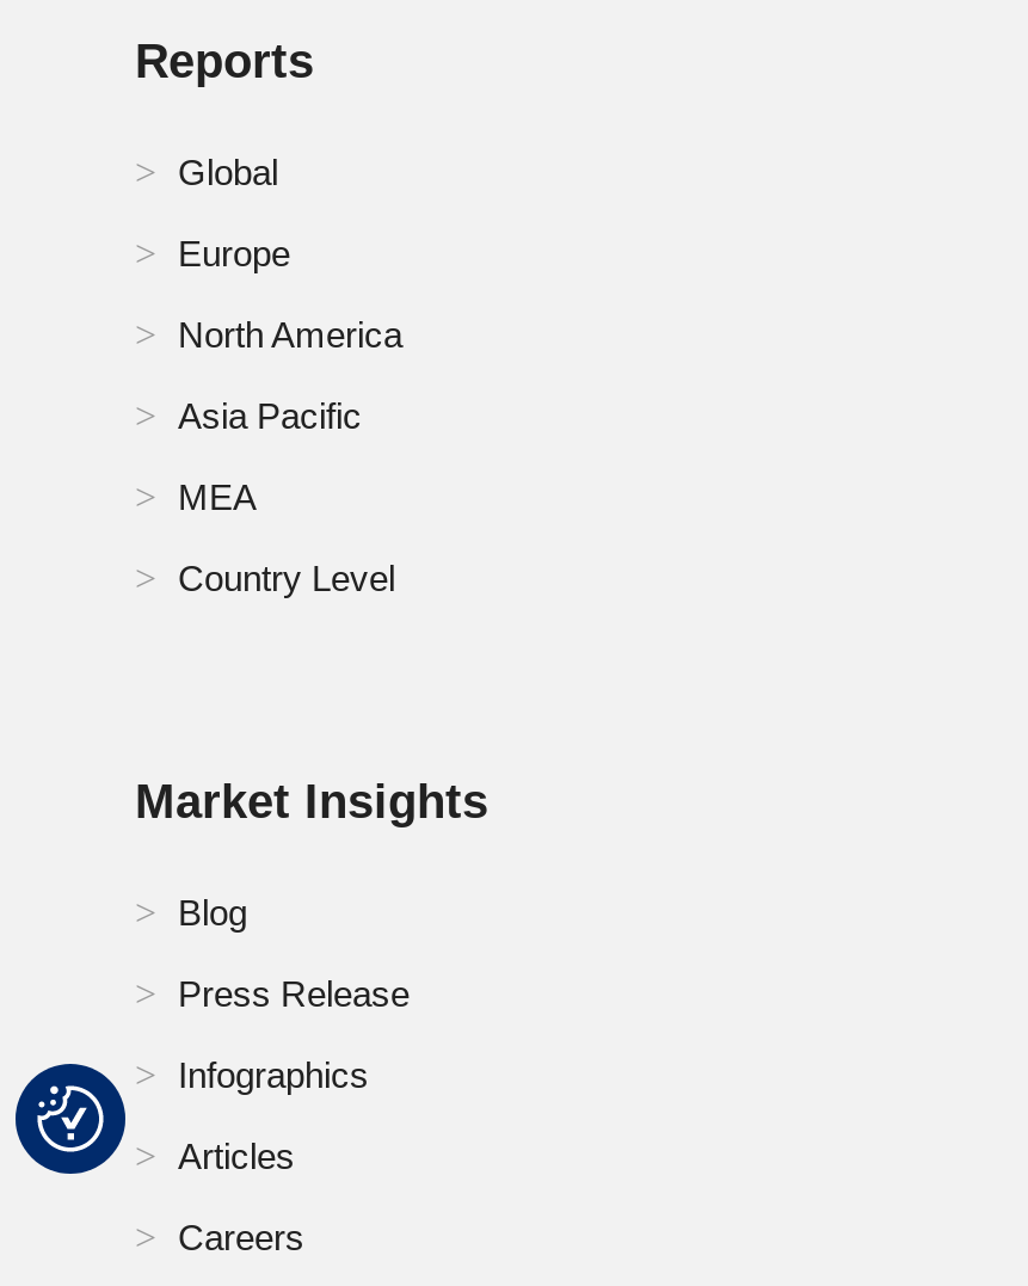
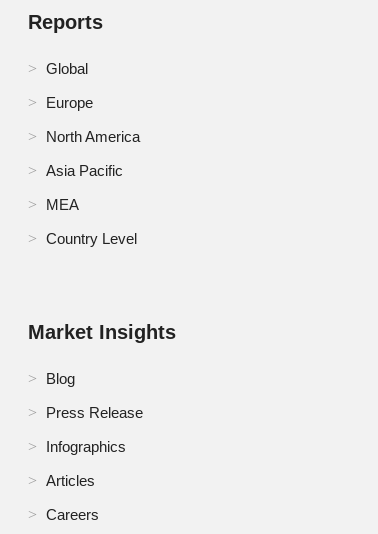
- [image]
